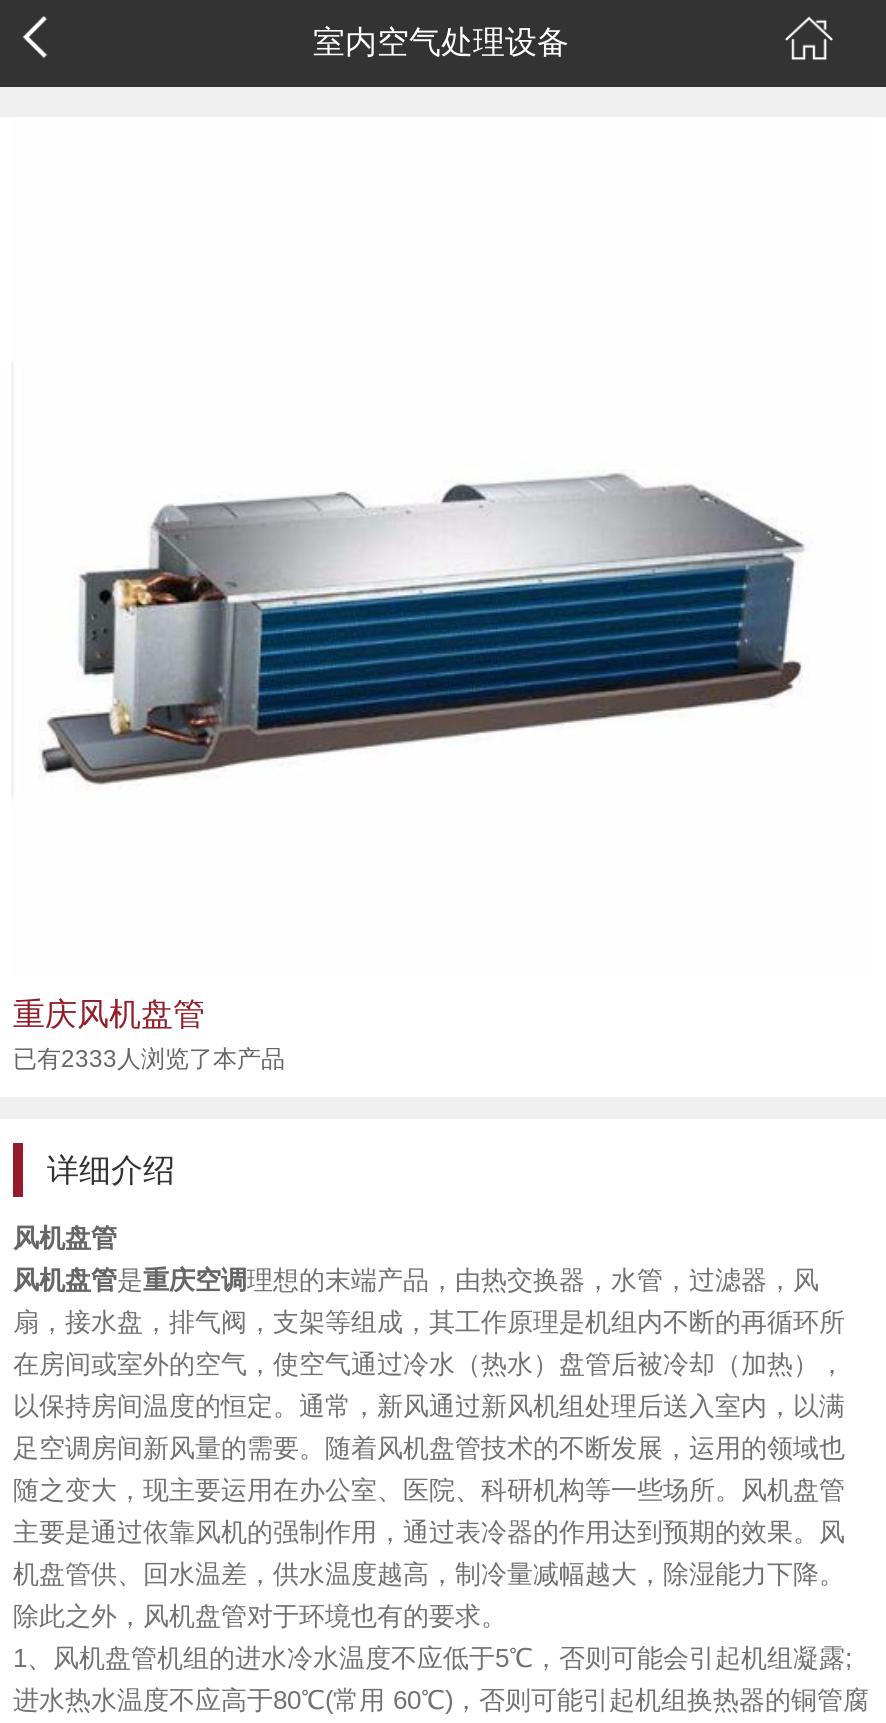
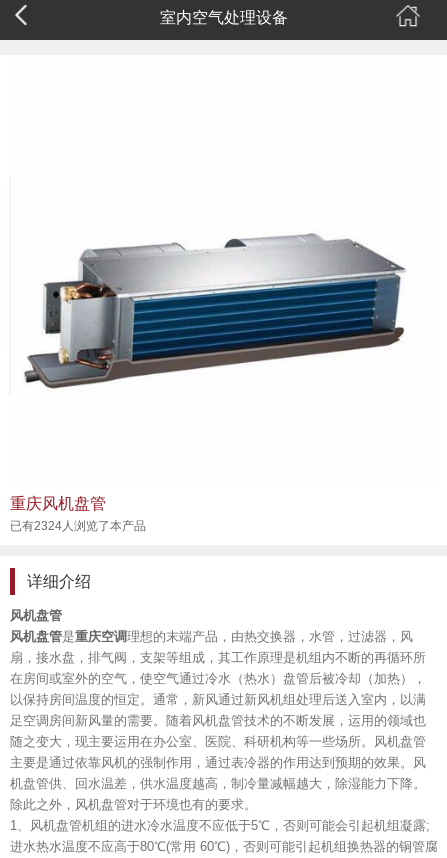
- 已有2333人浏览了本产品
+ 已有2324人浏览了本产品
